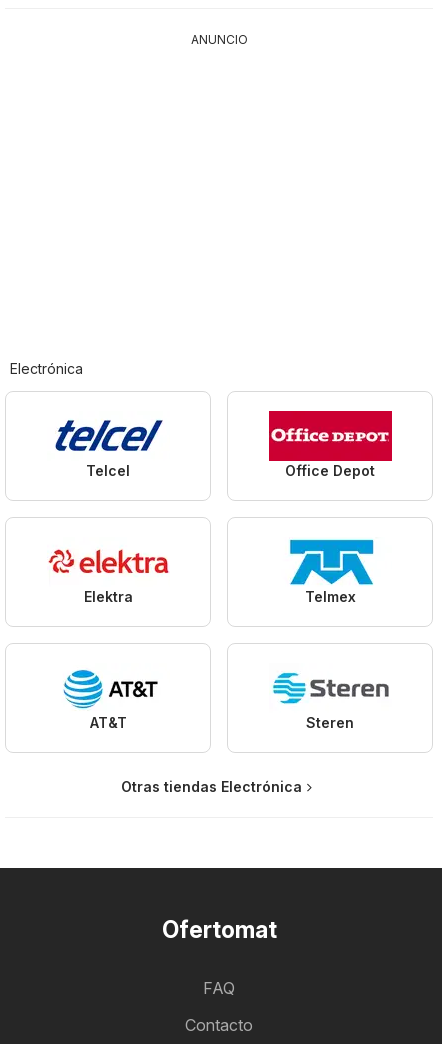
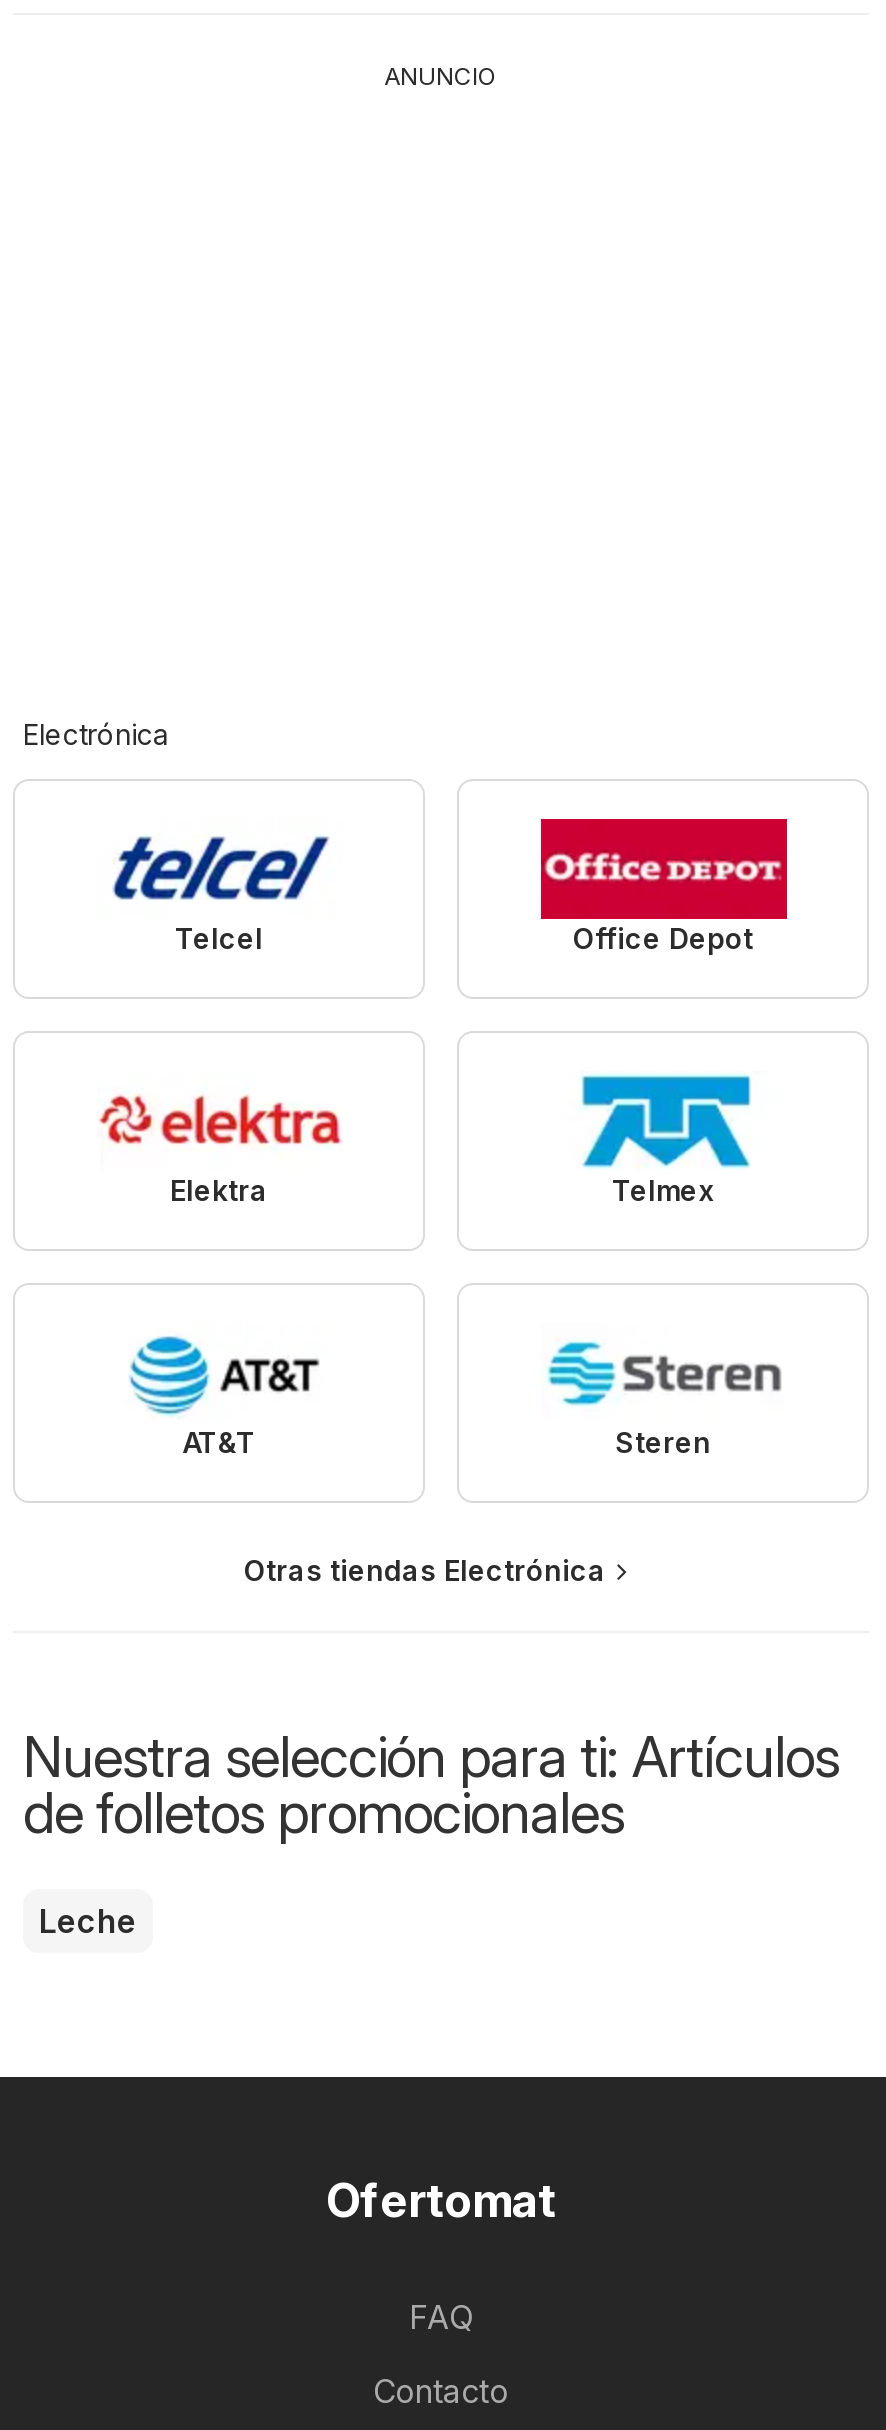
+ Nuestra selección para ti: Artículos
+ de folletos promocionales
+ Leche
